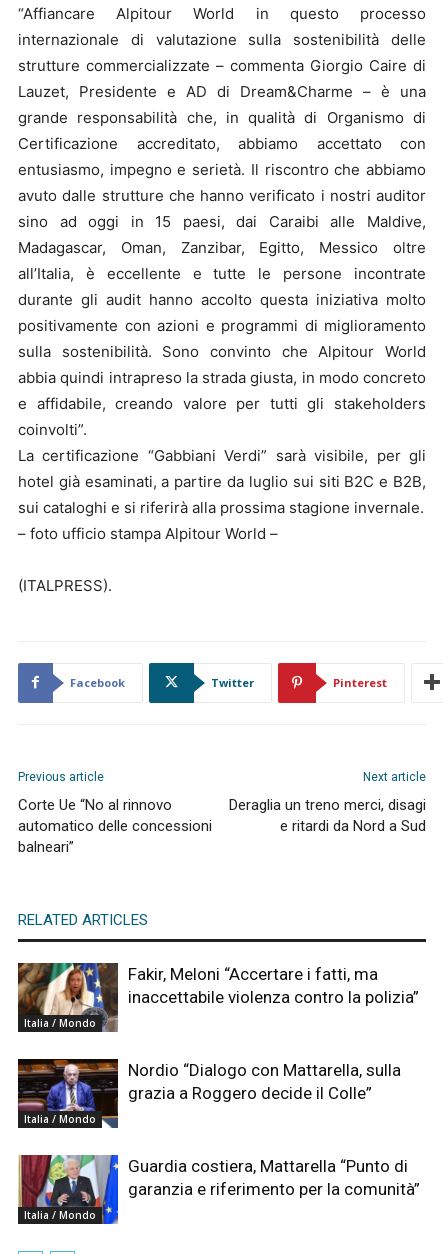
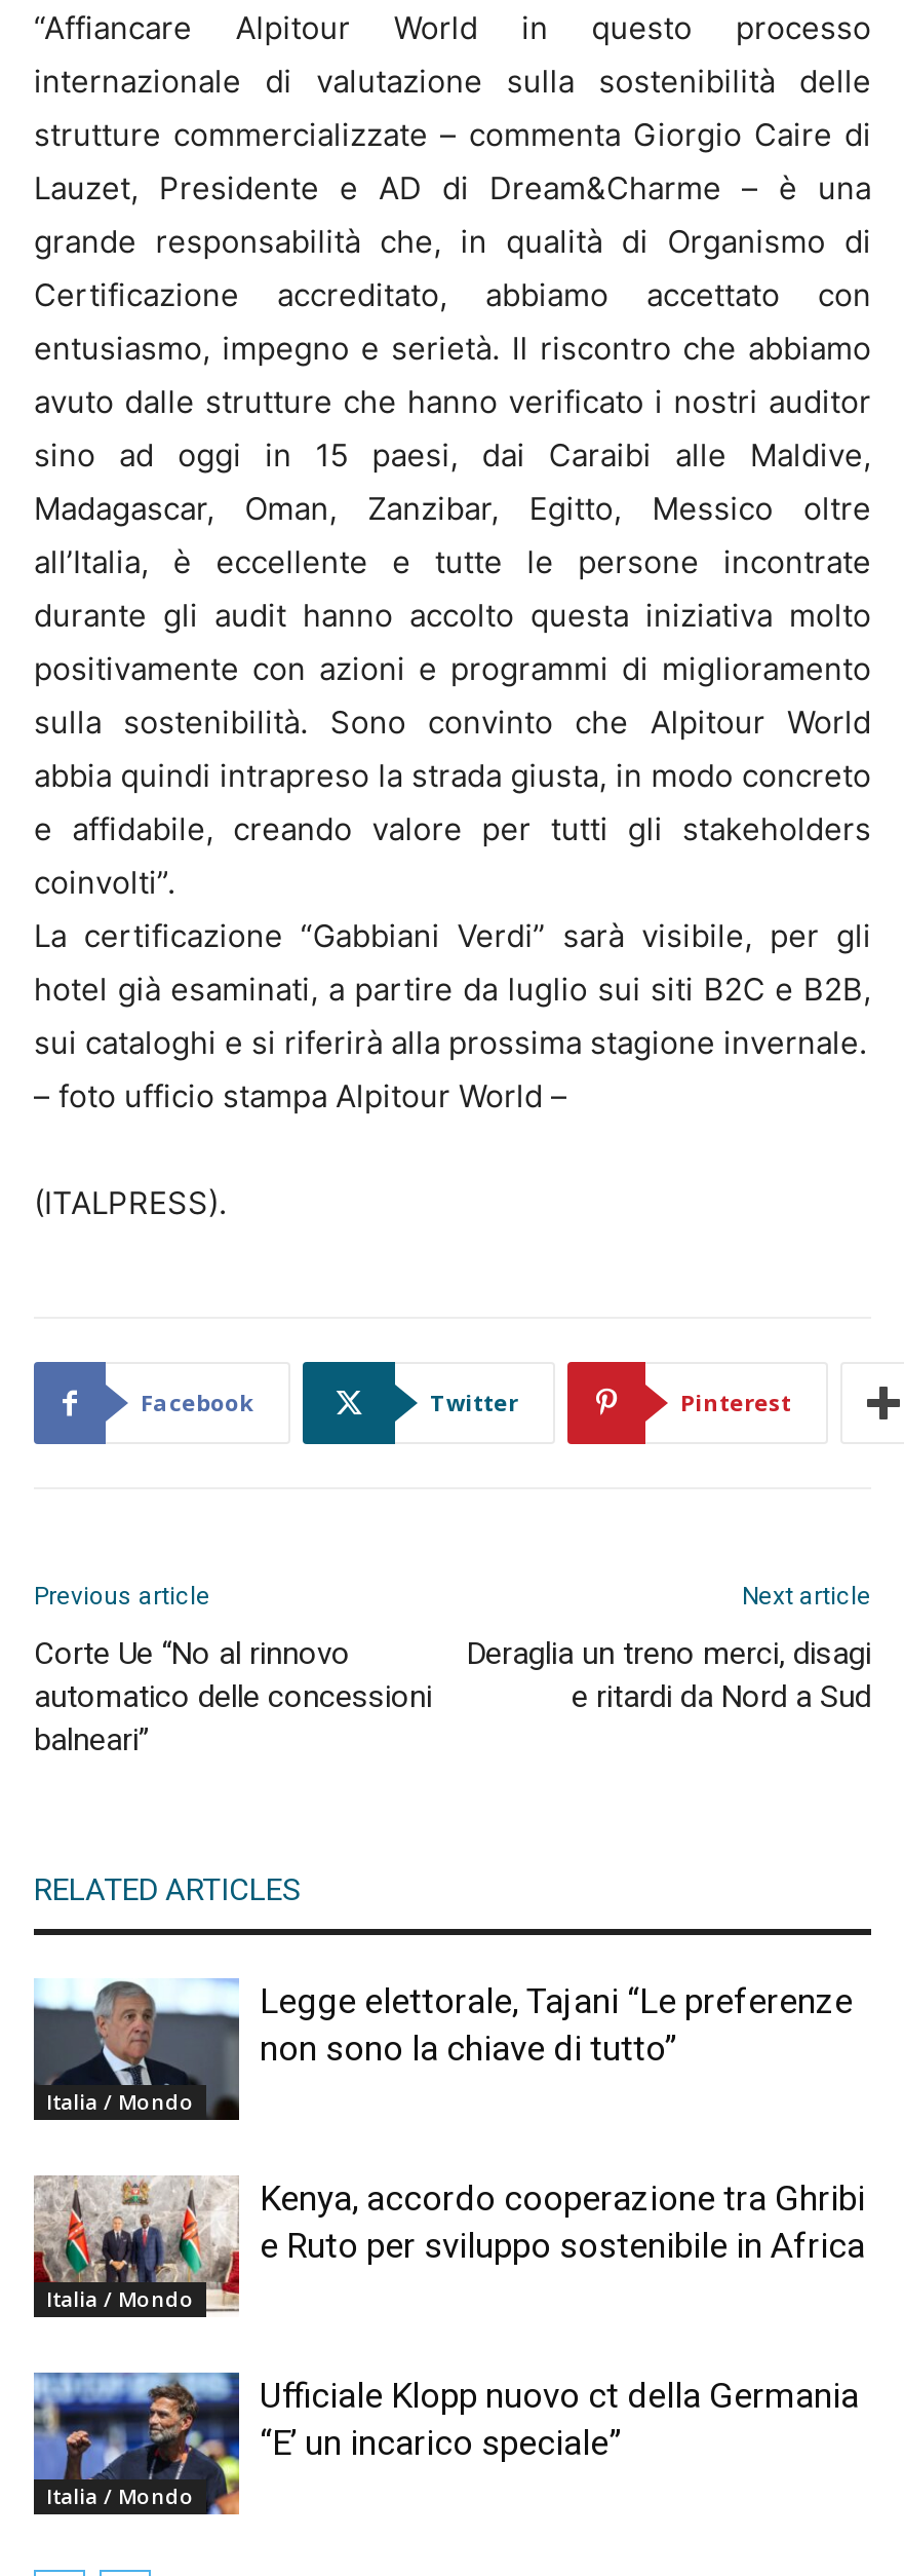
- [image]
- Fakir, Meloni “Accertare i fatti, ma
- inaccettabile violenza contro la polizia”
+ [image]
+ Legge elettorale, Tajani “Le preferenze
+ non sono la chiave di tutto”

- [image]
- Nordio “Dialogo con Mattarella, sulla
- grazia a Roggero decide il Colle”
+ [image]
+ Kenya, accordo cooperazione tra Ghribi
+ e Ruto per sviluppo sostenibile in Africa

- [image]
- Guardia costiera, Mattarella “Punto di
- garanzia e riferimento per la comunità”
+ [image]
+ Ufficiale Klopp nuovo ct della Germania
+ “E’ un incarico speciale”
